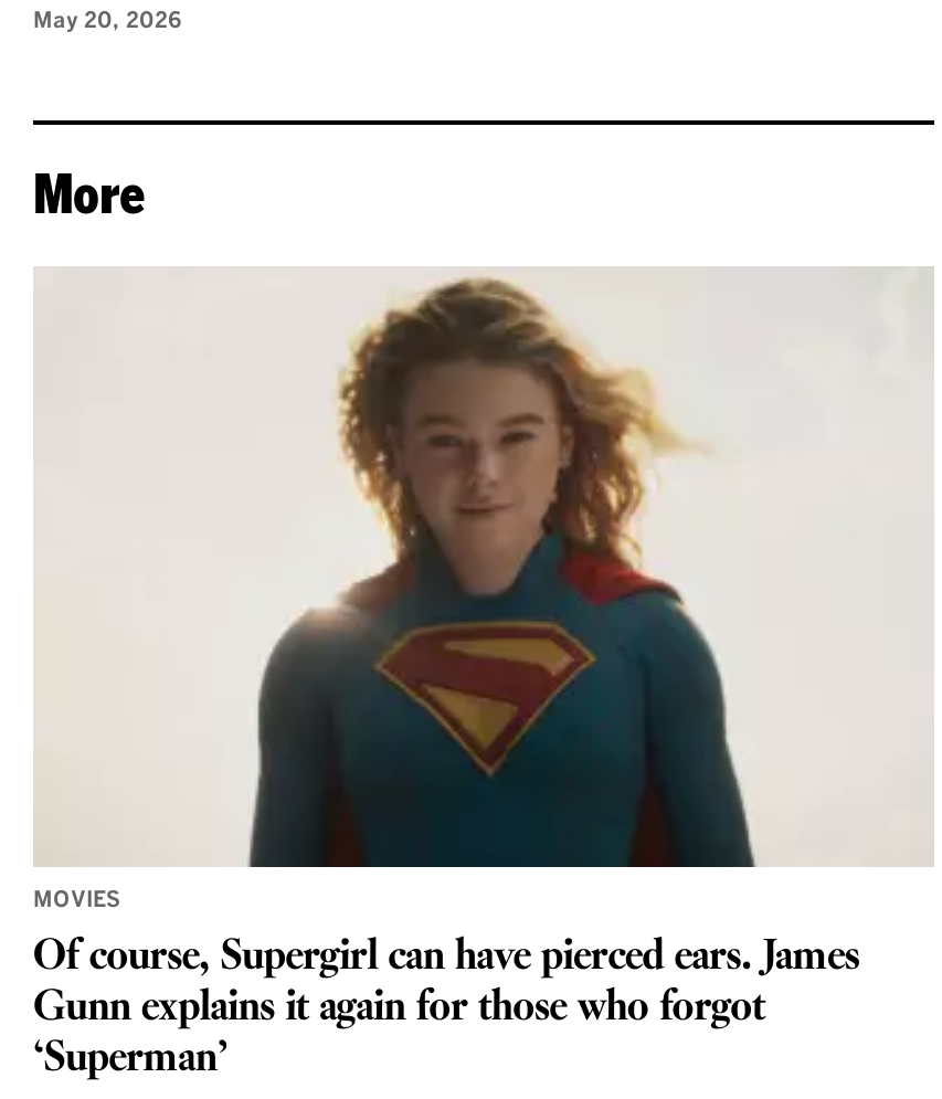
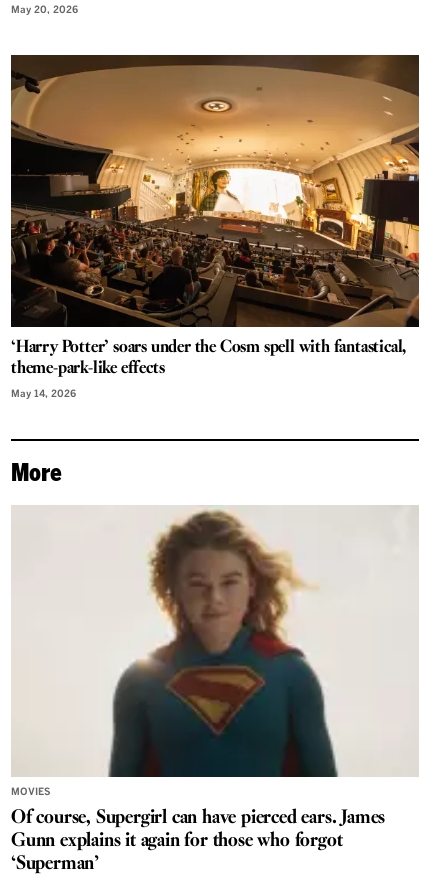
+ [image]
+ ‘Harry Potter’ soars under the Cosm spell with fantastical,
+ theme-park-like effects
+ May 14, 2026
